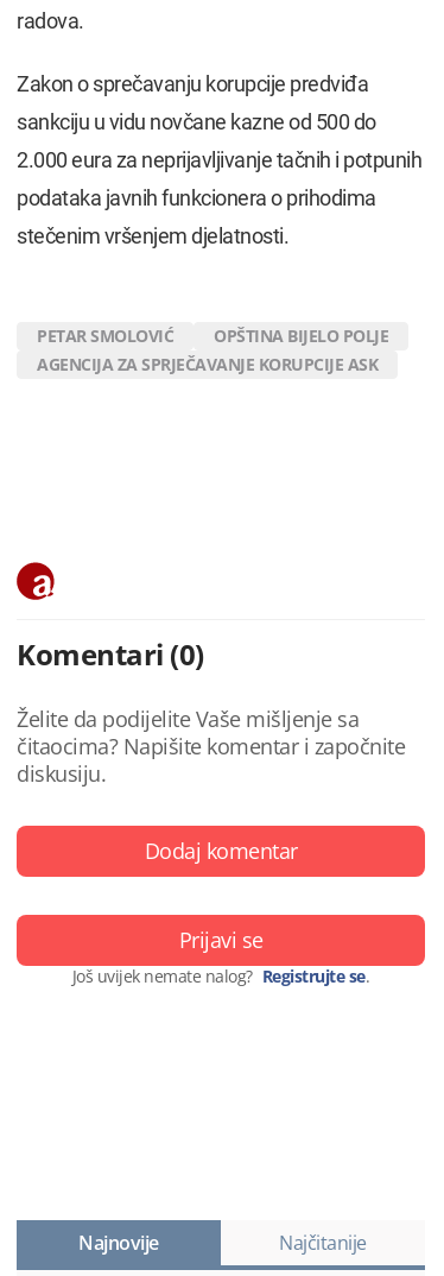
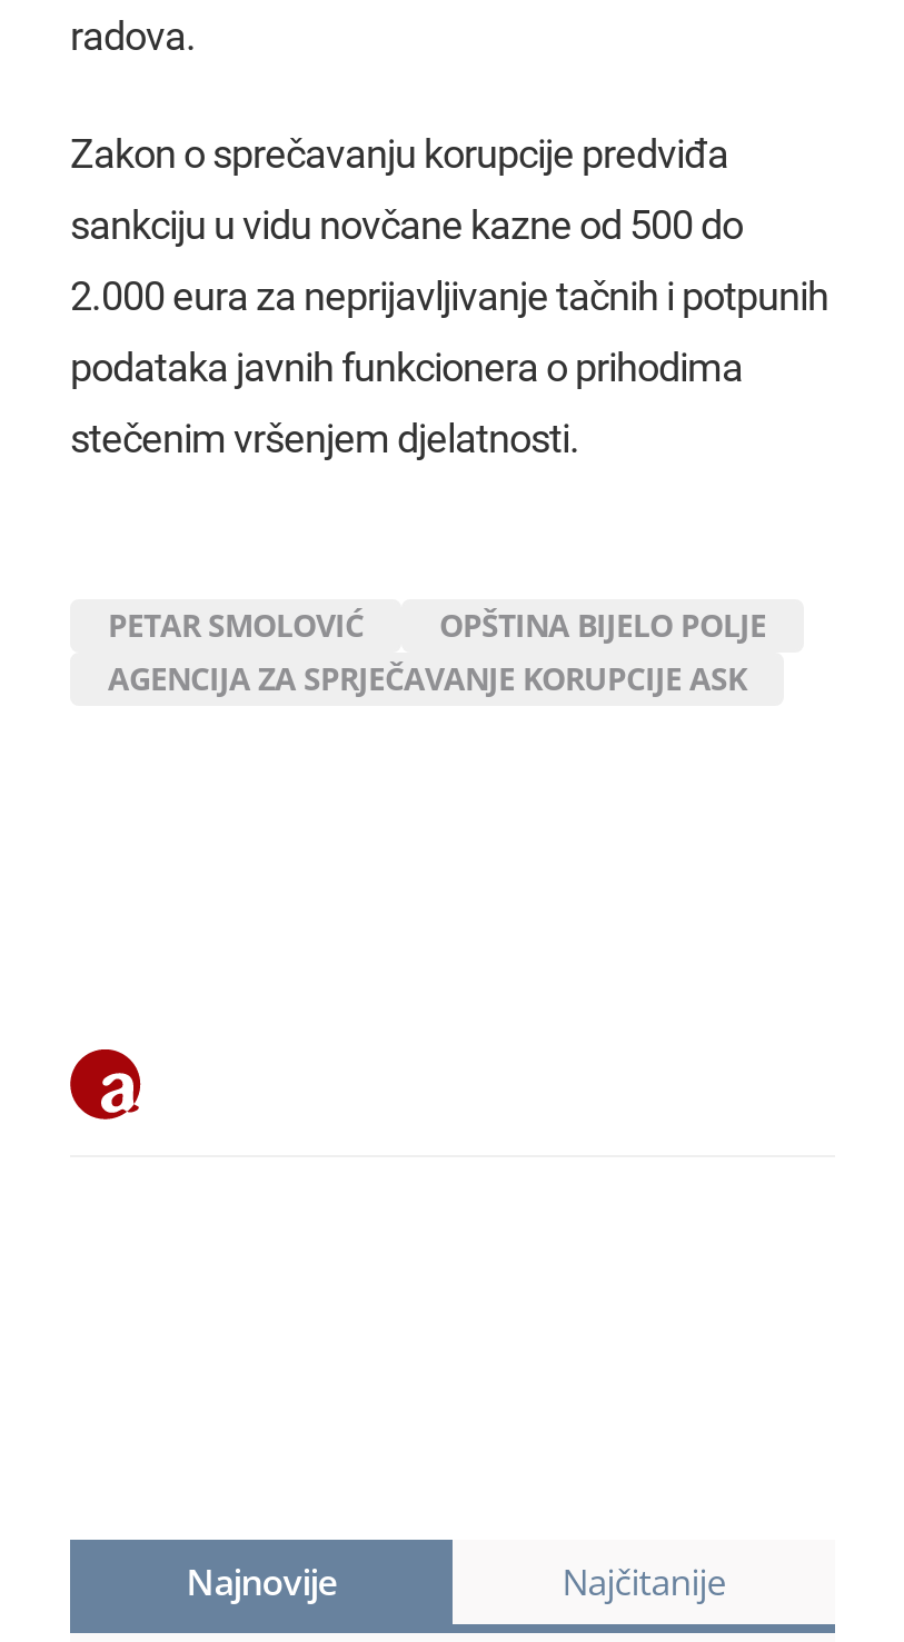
- Komentari (0)
- Želite da podijelite Vaše mišljenje sa
- čitaocima? Napišite komentar i započnite
- diskusiju.
- Dodaj komentar
- Prijavi se
- Još uvijek nemate nalog? Registrujte se.
